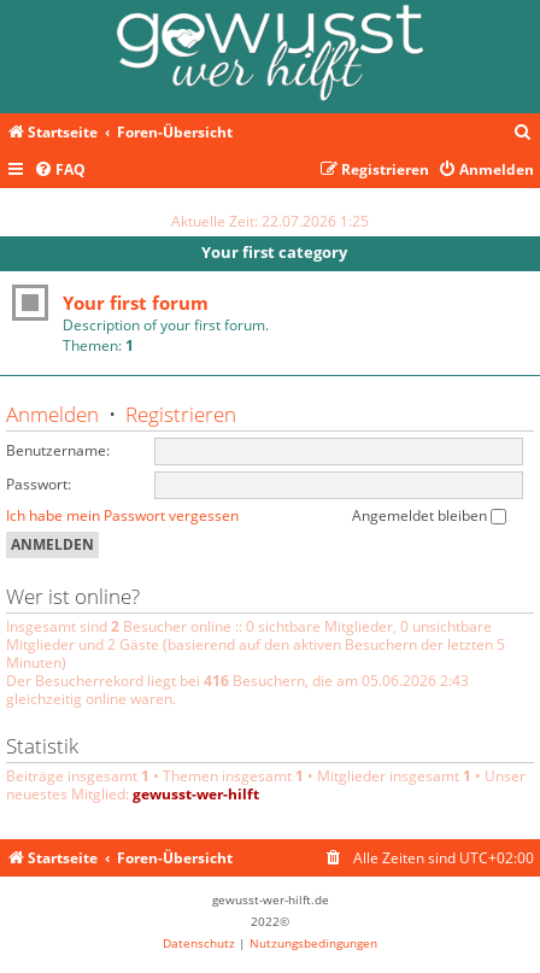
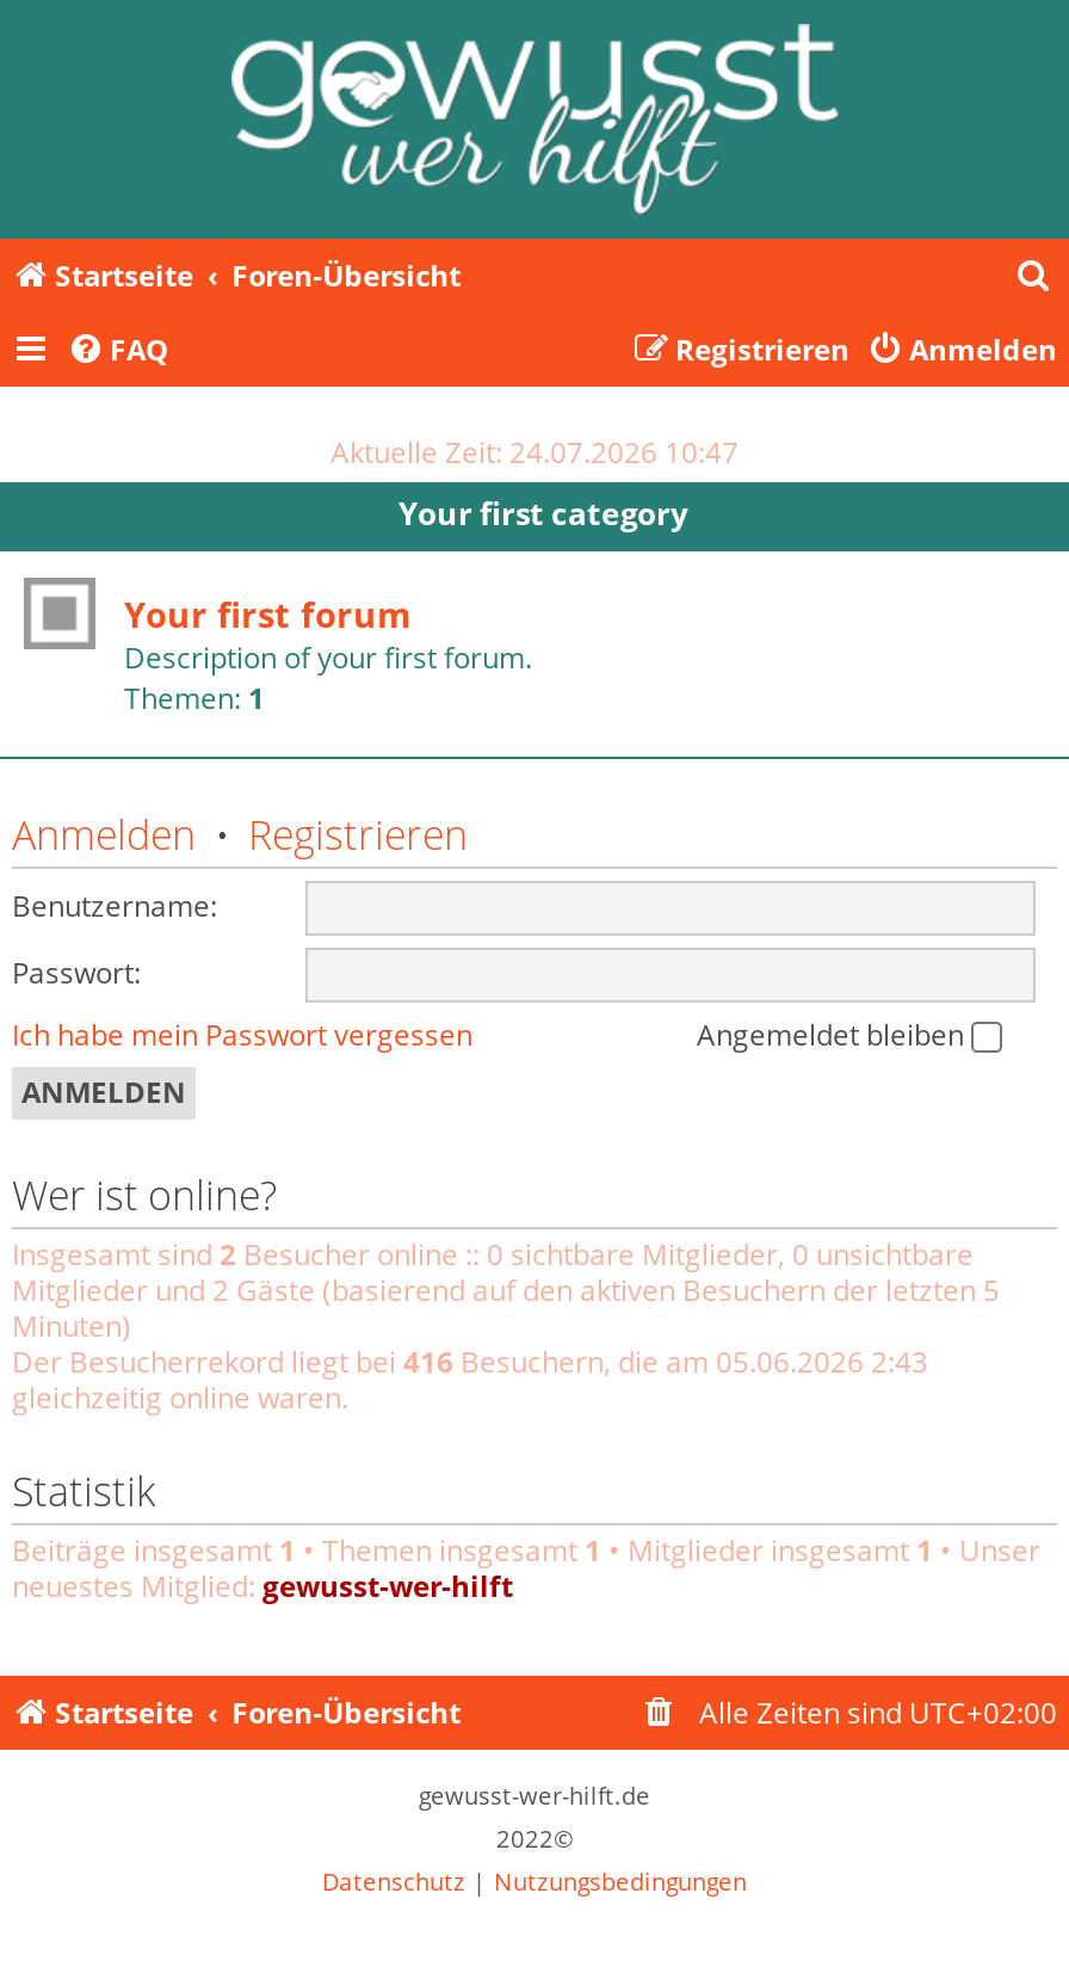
- Aktuelle Zeit: 22.07.2026 1:25
+ Aktuelle Zeit: 24.07.2026 10:47
